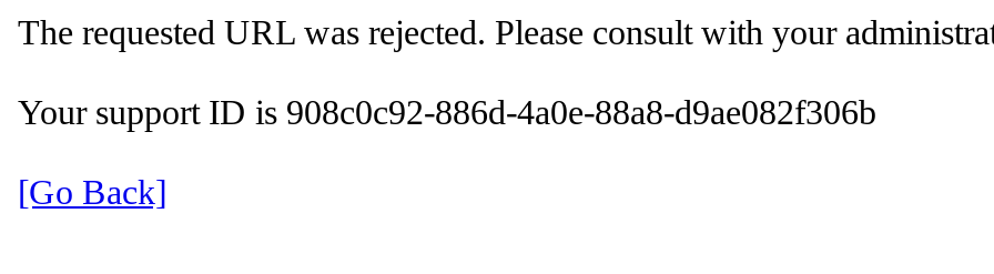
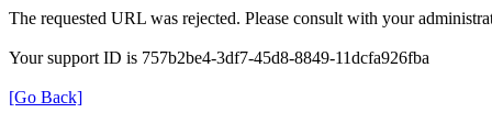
- Your support ID is 908c0c92-886d-4a0e-88a8-d9ae082f306b
+ Your support ID is 757b2be4-3df7-45d8-8849-11dcfa926fba
